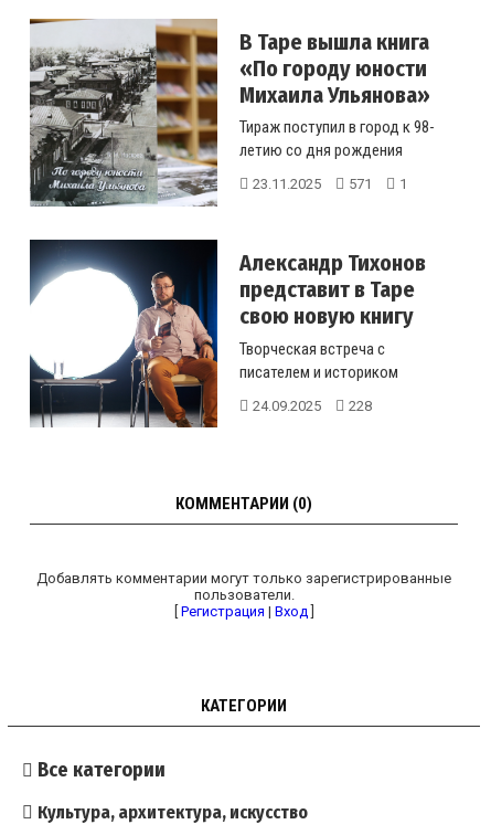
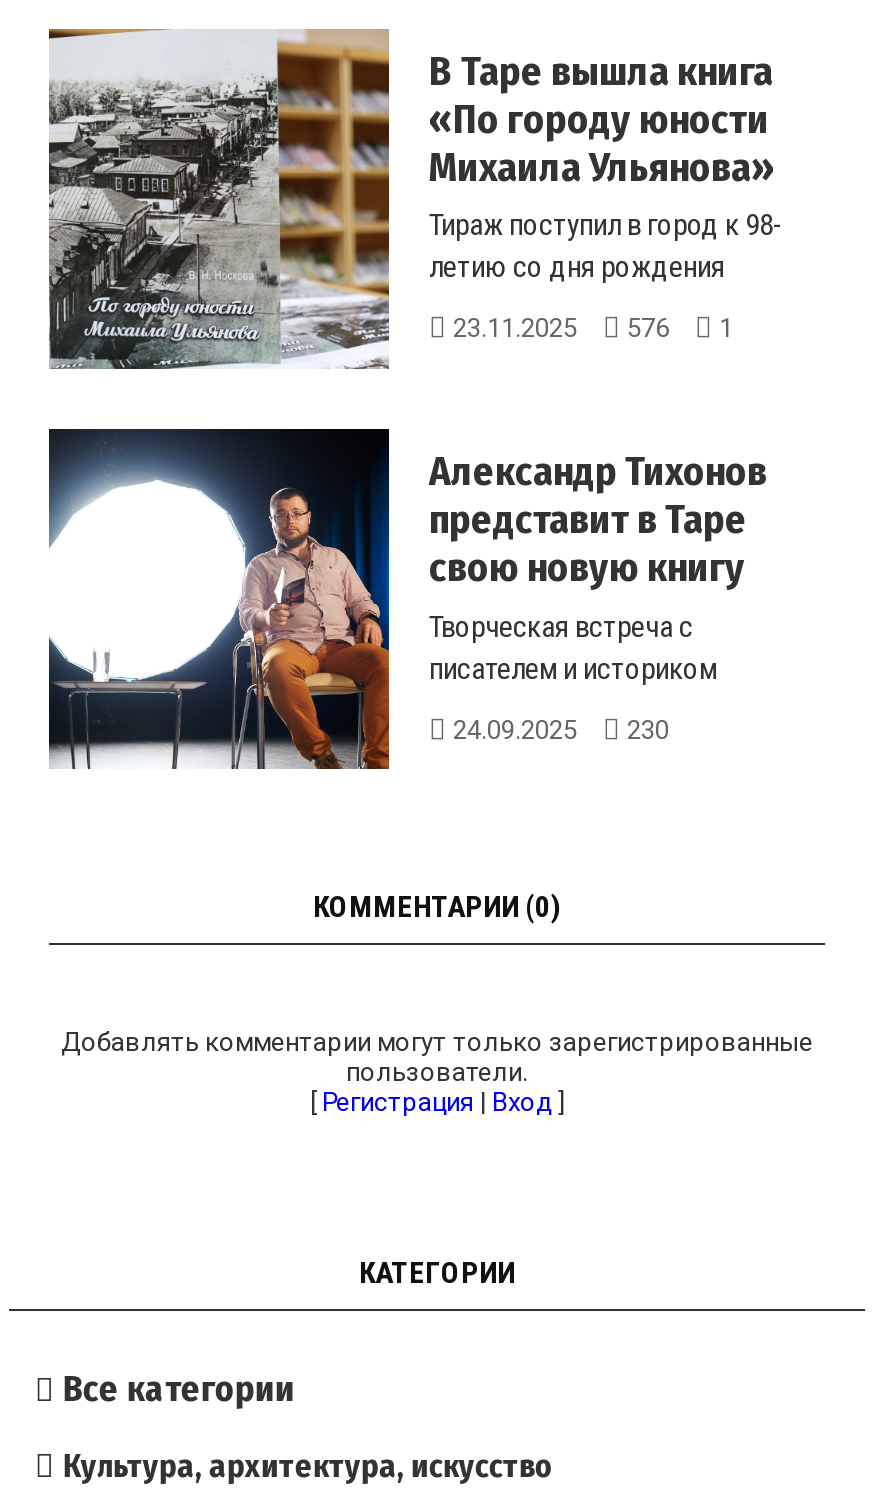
- 23.11.2025 571 1
+ 23.11.2025 576 1

- 24.09.2025 228
+ 24.09.2025 230
